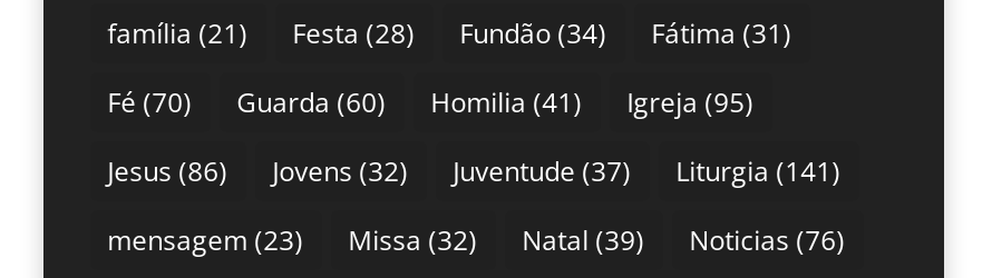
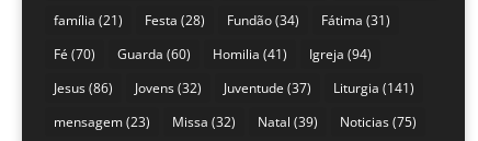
- Fé (70) Guarda (60) Homilia (41) Igreja (95)
+ Fé (70) Guarda (60) Homilia (41) Igreja (94)

- mensagem (23) Missa (32) Natal (39) Noticias (76)
+ mensagem (23) Missa (32) Natal (39) Noticias (75)
